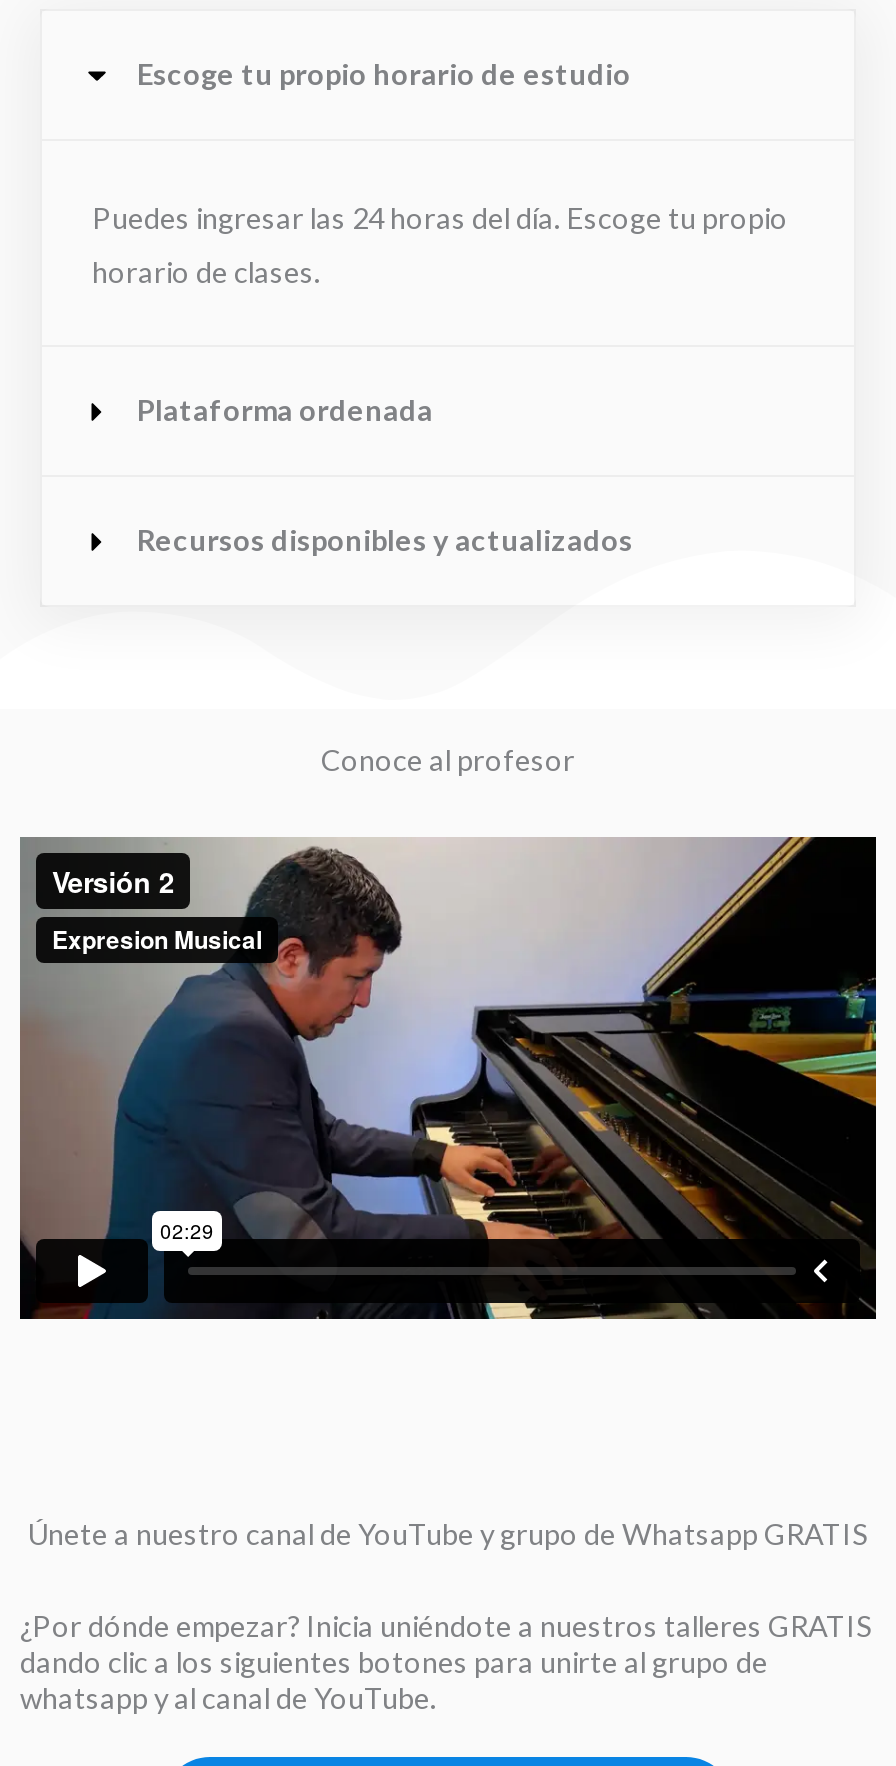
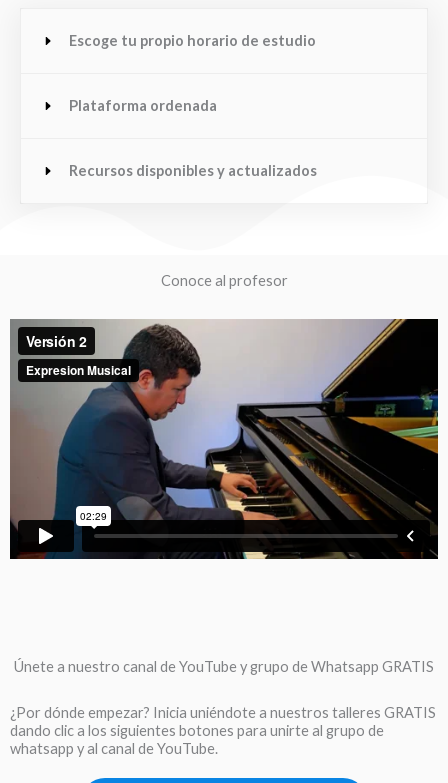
- Puedes ingresar las 24 horas del día. Escoge tu propio
- horario de clases.
